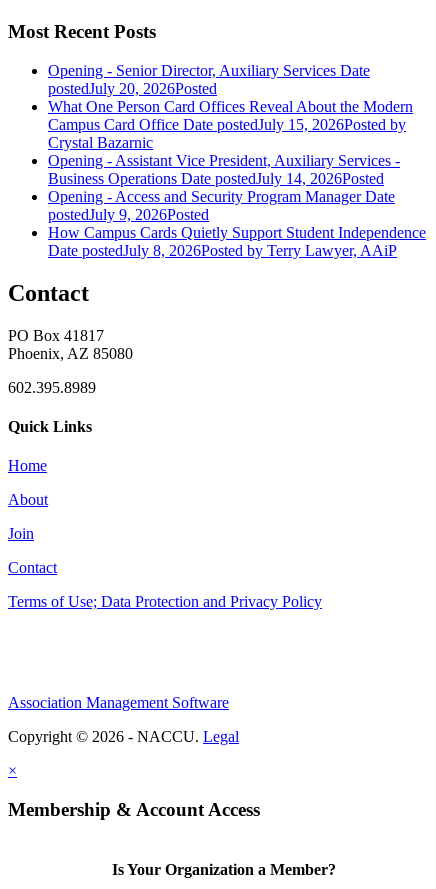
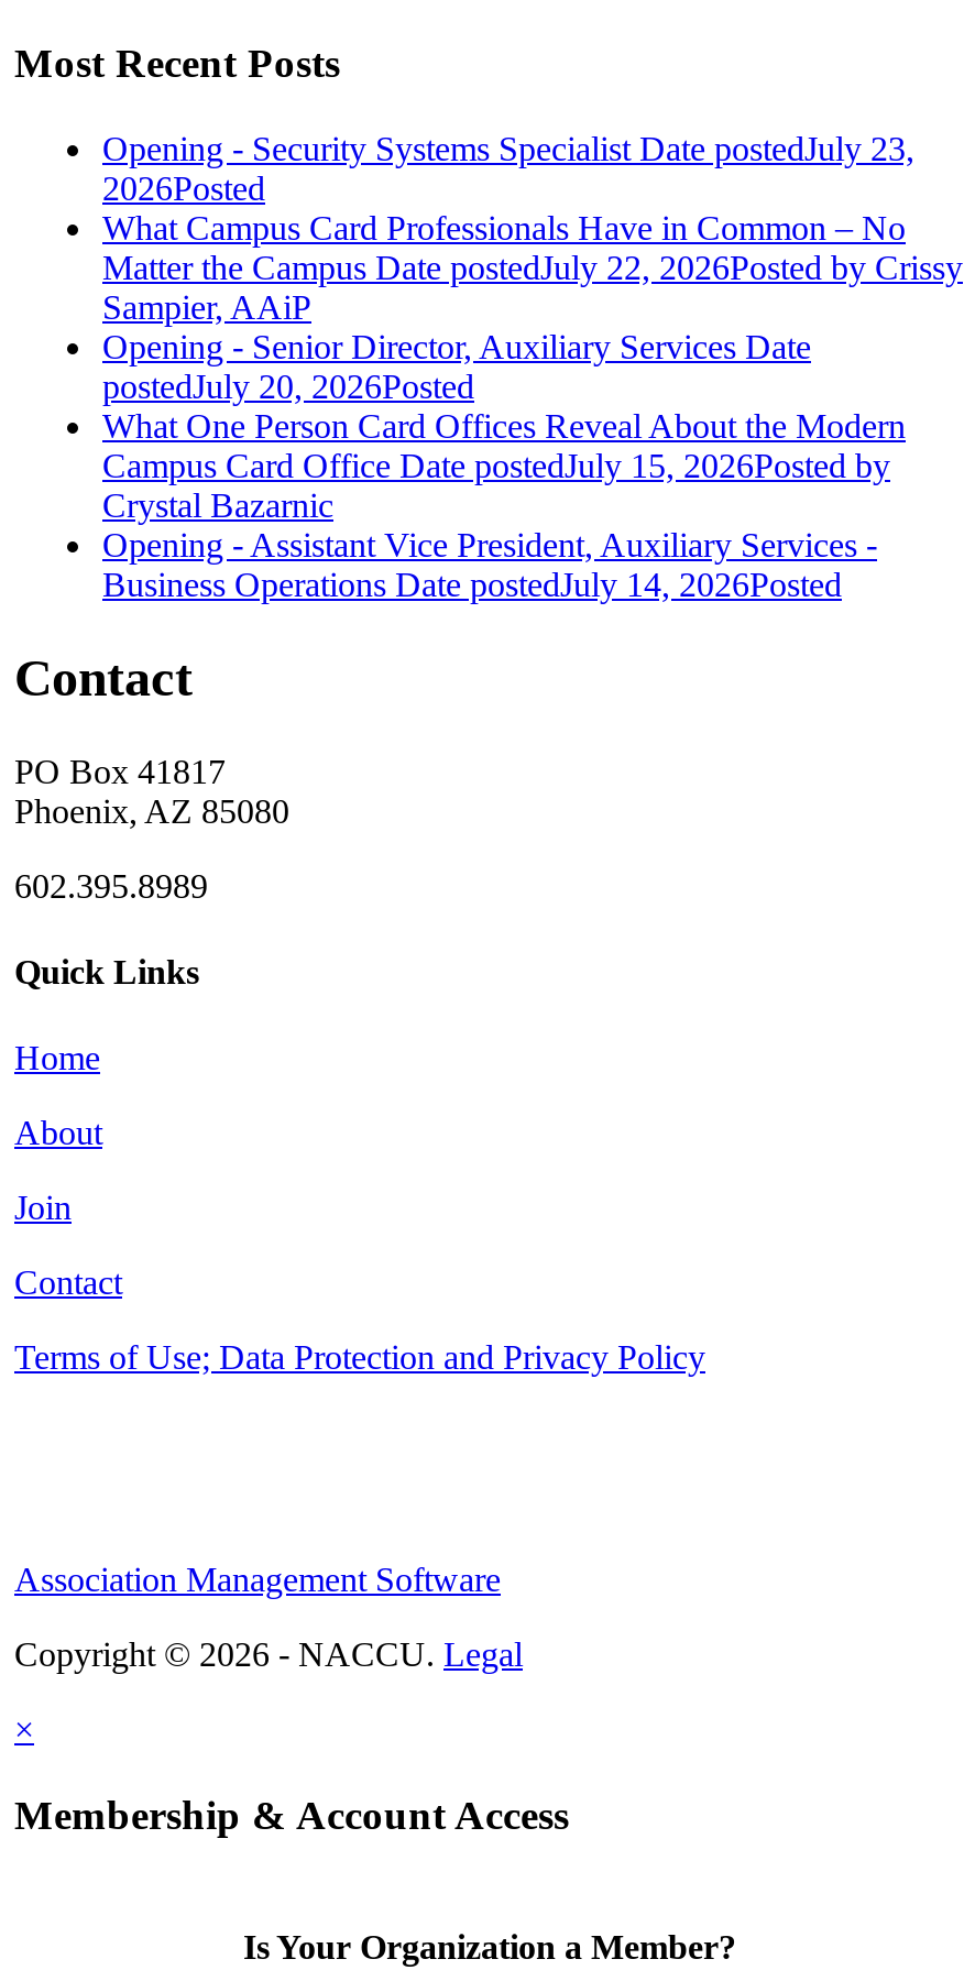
+ Opening - Security Systems Specialist Date postedJuly 23,
+ 2026Posted
+ What Campus Card Professionals Have in Common – No
+ Matter the Campus Date postedJuly 22, 2026Posted by Crissy
+ Sampier, AAiP

moved down: Opening - Senior Director, Auxiliary Services Date | postedJuly 20, 2026Posted | What One Person Card Offices Reveal About the Modern | Campus Card Office Date postedJuly 15, 2026Posted by | Crystal Bazarnic | Opening - Assistant Vice President, Auxiliary Services - | Business Operations Date postedJuly 14, 2026Posted

- Opening - Access and Security Program Manager Date
- postedJuly 9, 2026Posted
- How Campus Cards Quietly Support Student Independence
- Date postedJuly 8, 2026Posted by Terry Lawyer, AAiP
